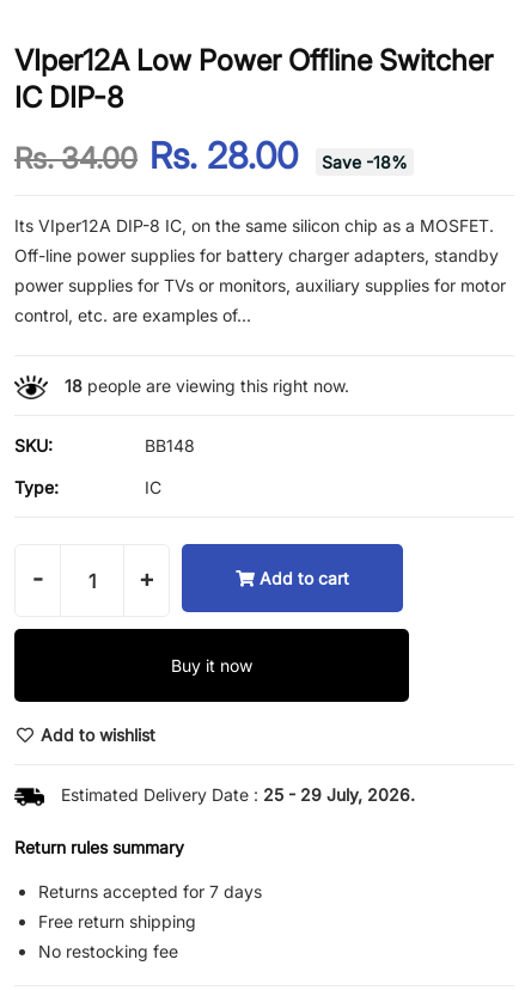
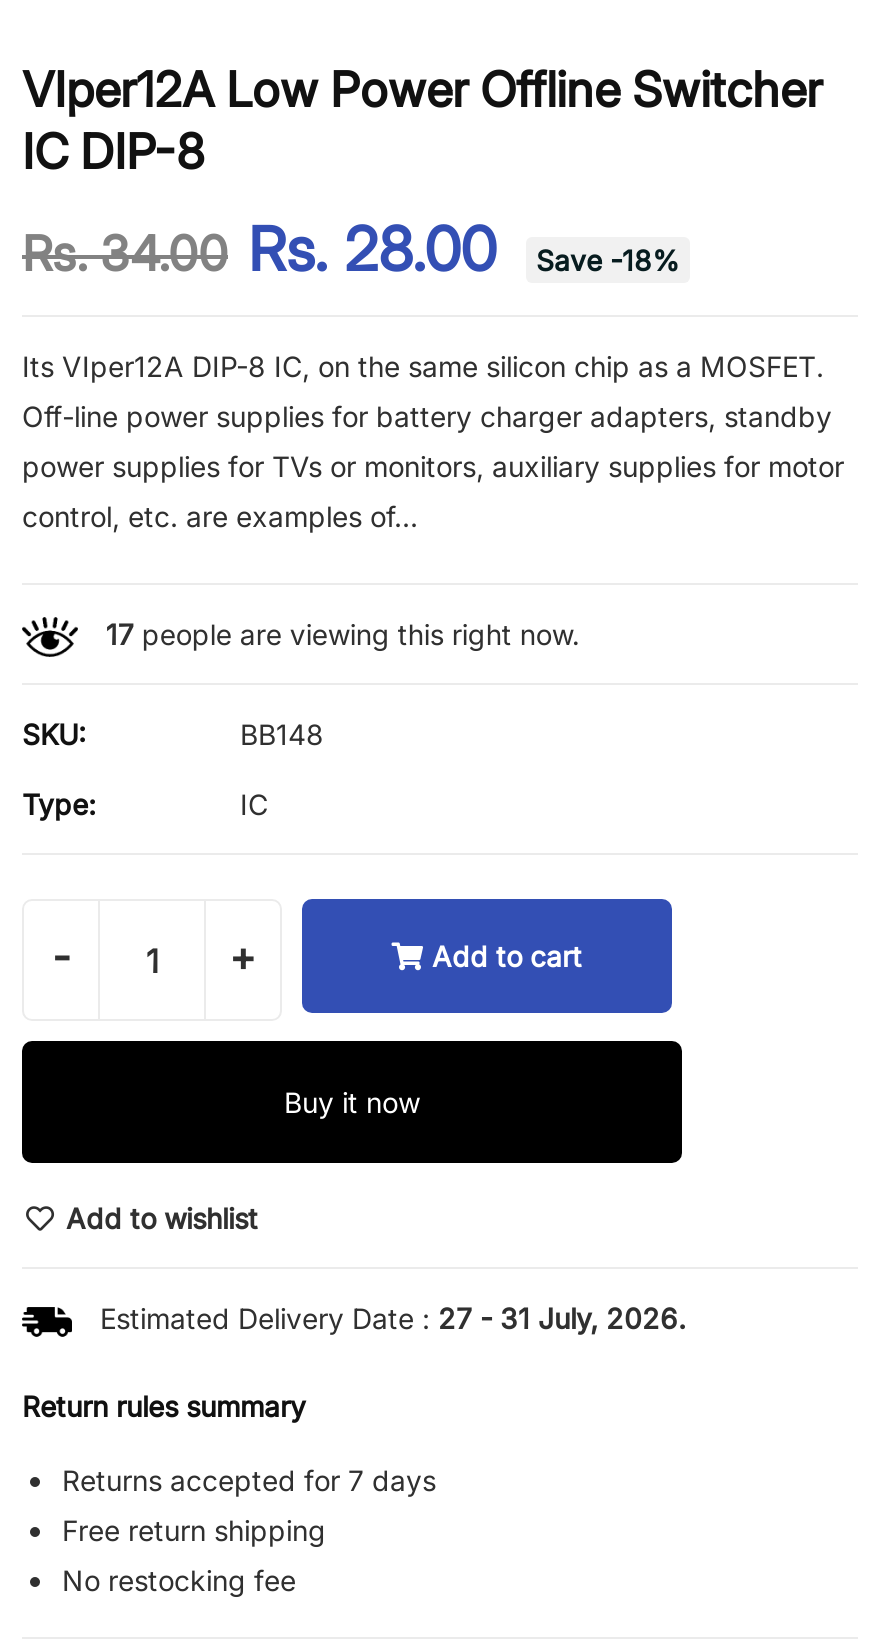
- 18 people are viewing this right now.
+ 17 people are viewing this right now.

- Estimated Delivery Date : 25 - 29 July, 2026.
+ Estimated Delivery Date : 27 - 31 July, 2026.
